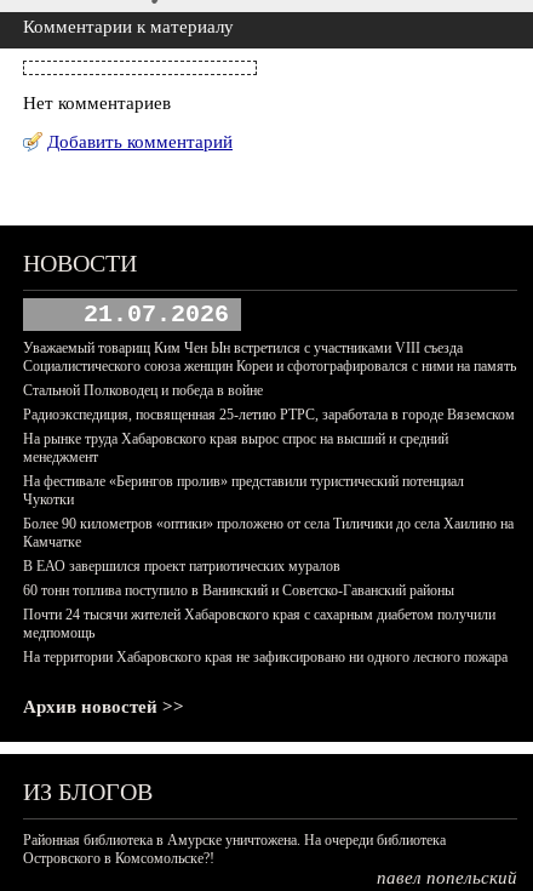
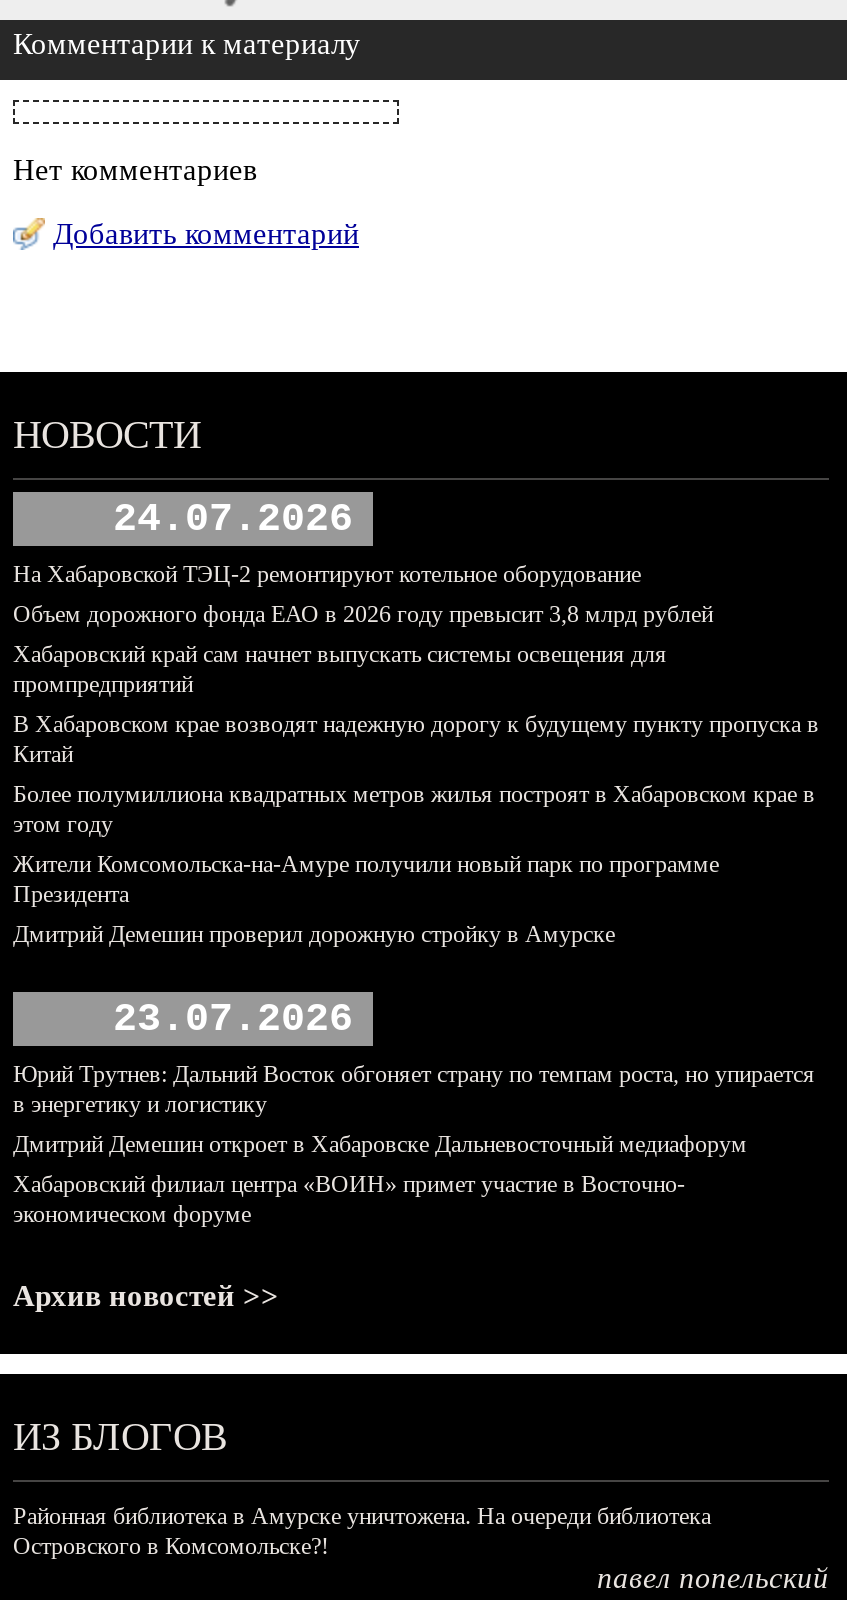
- 21.07.2026
- Уважаемый товарищ Ким Чен Ын встретился с участниками VIII съезда
- Социалистического союза женщин Кореи и сфотографировался с ними на память
- Стальной Полководец и победа в войне
- Радиоэкспедиция, посвященная 25-летию РТРС, заработала в городе Вяземском
- На рынке труда Хабаровского края вырос спрос на высший и средний
- менеджмент
- На фестивале «Берингов пролив» представили туристический потенциал
- Чукотки
- Более 90 километров «оптики» проложено от села Тиличики до села Хаилино на
- Камчатке
- В ЕАО завершился проект патриотических муралов
- 60 тонн топлива поступило в Ванинский и Советско-Гаванский районы
- Почти 24 тысячи жителей Хабаровского края с сахарным диабетом получили
- медпомощь
- На территории Хабаровского края не зафиксировано ни одного лесного пожара
+ 24.07.2026
+ На Хабаровской ТЭЦ-2 ремонтируют котельное оборудование
+ Объем дорожного фонда ЕАО в 2026 году превысит 3,8 млрд рублей
+ Хабаровский край сам начнет выпускать системы освещения для
+ промпредприятий
+ В Хабаровском крае возводят надежную дорогу к будущему пункту пропуска в
+ Китай
+ Более полумиллиона квадратных метров жилья построят в Хабаровском крае в
+ этом году
+ Жители Комсомольска-на-Амуре получили новый парк по программе
+ Президента
+ Дмитрий Демешин проверил дорожную стройку в Амурске
+ 23.07.2026
+ Юрий Трутнев: Дальний Восток обгоняет страну по темпам роста, но упирается
+ в энергетику и логистику
+ Дмитрий Демешин откроет в Хабаровске Дальневосточный медиафорум
+ Хабаровский филиал центра «ВОИН» примет участие в Восточно-
+ экономическом форуме
